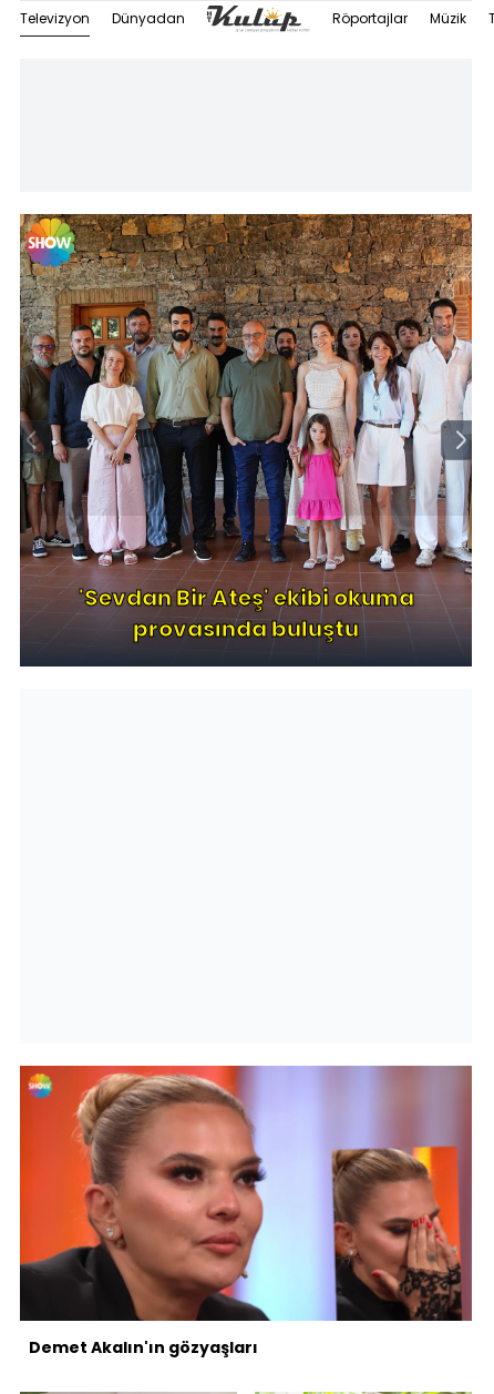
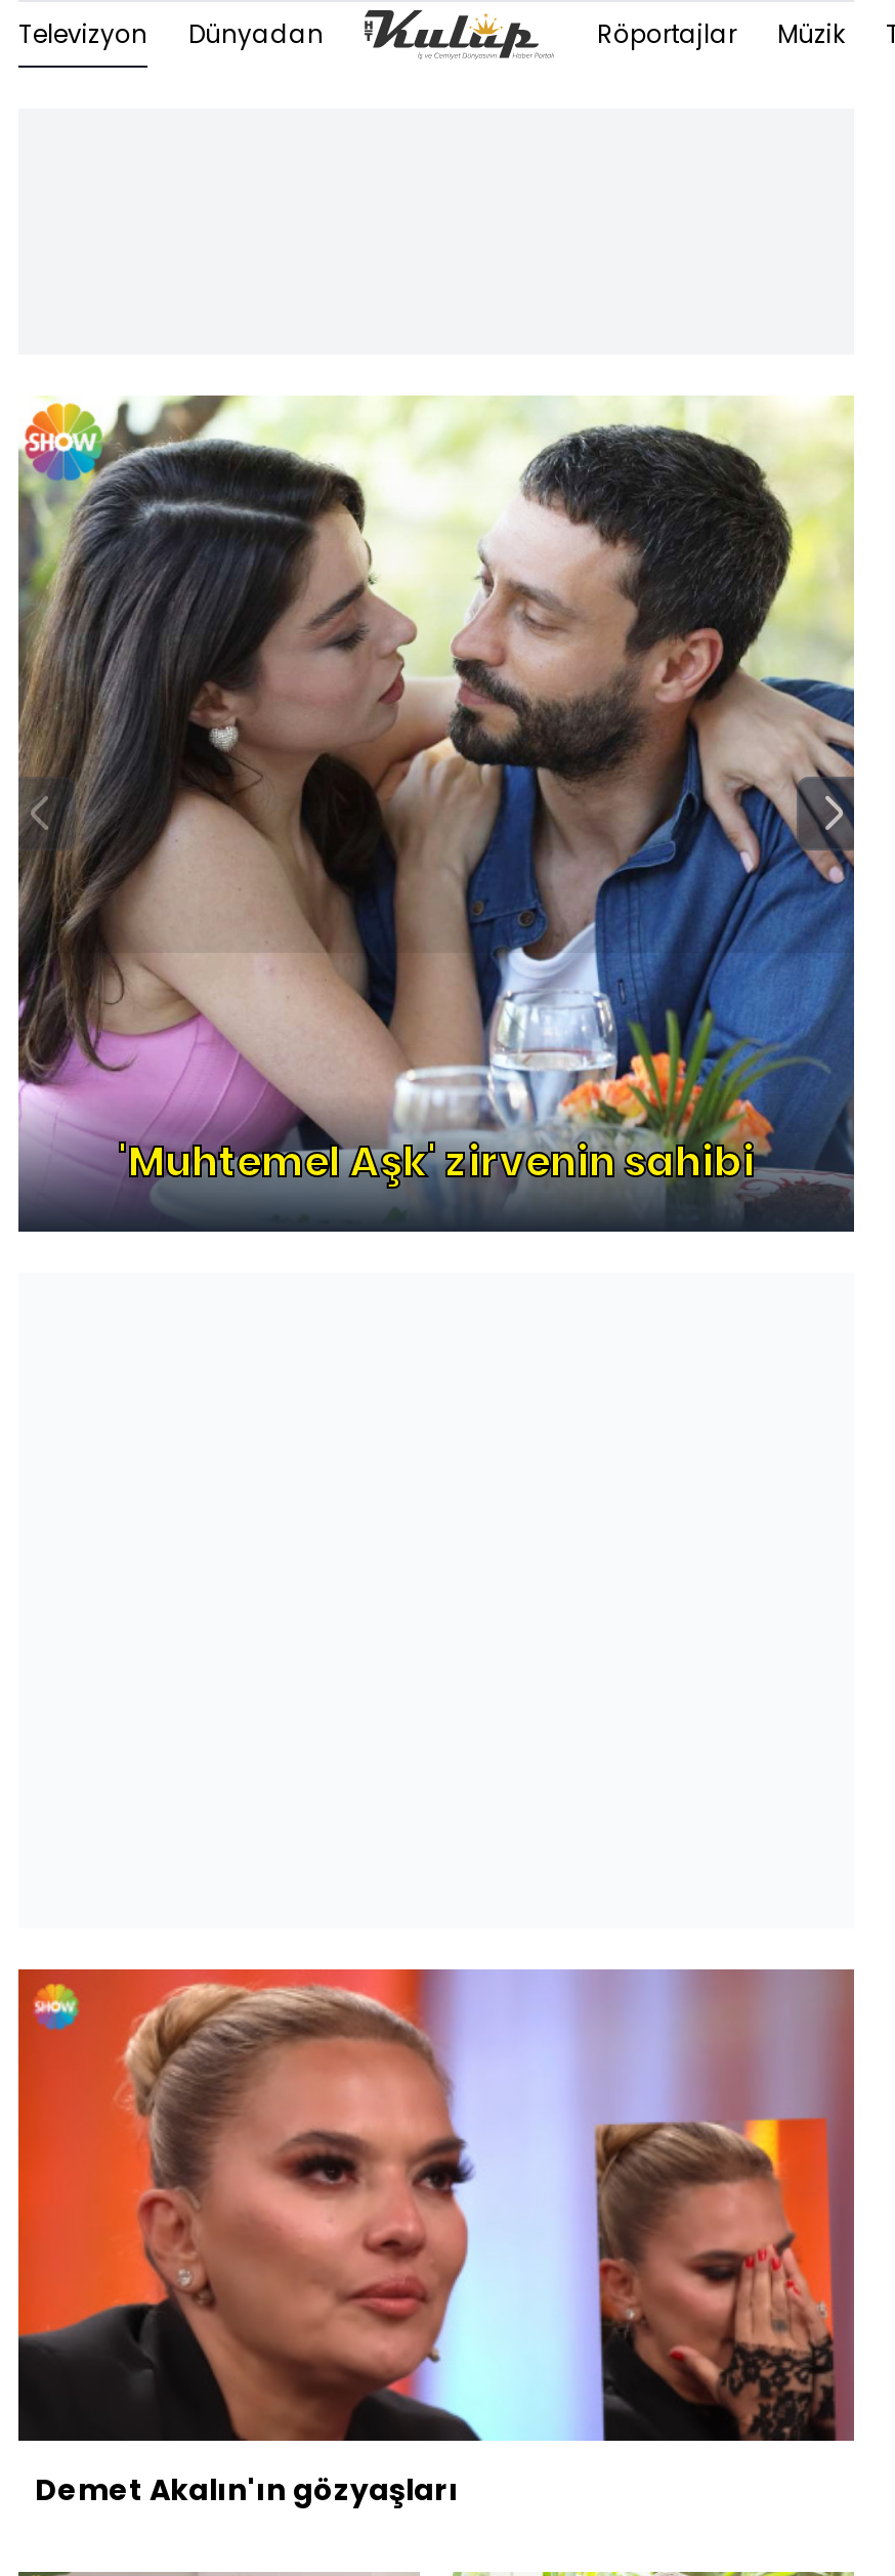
- [image]
- 'Sevdan Bir Ateş' ekibi okuma
- provasında buluştu
+ [image]
+ 'Muhtemel Aşk' zirvenin sahibi
